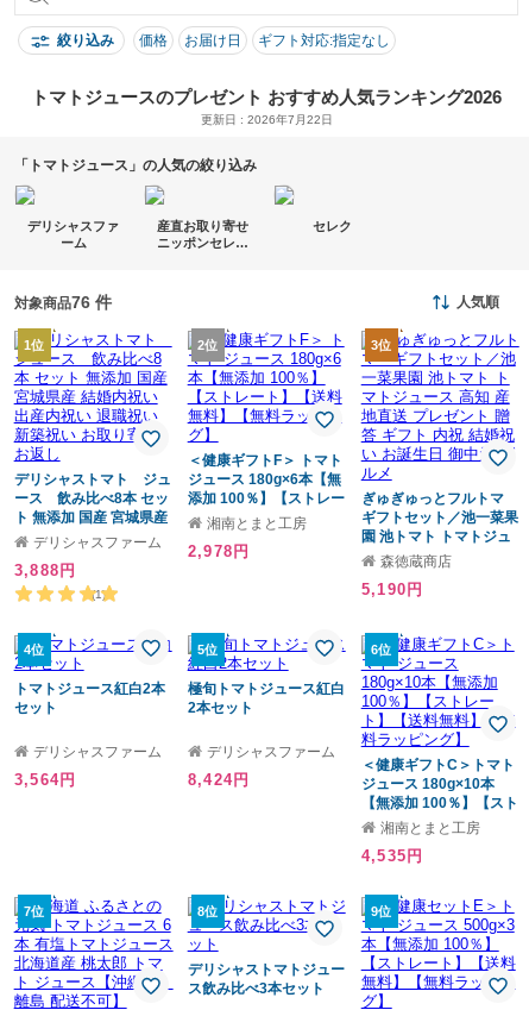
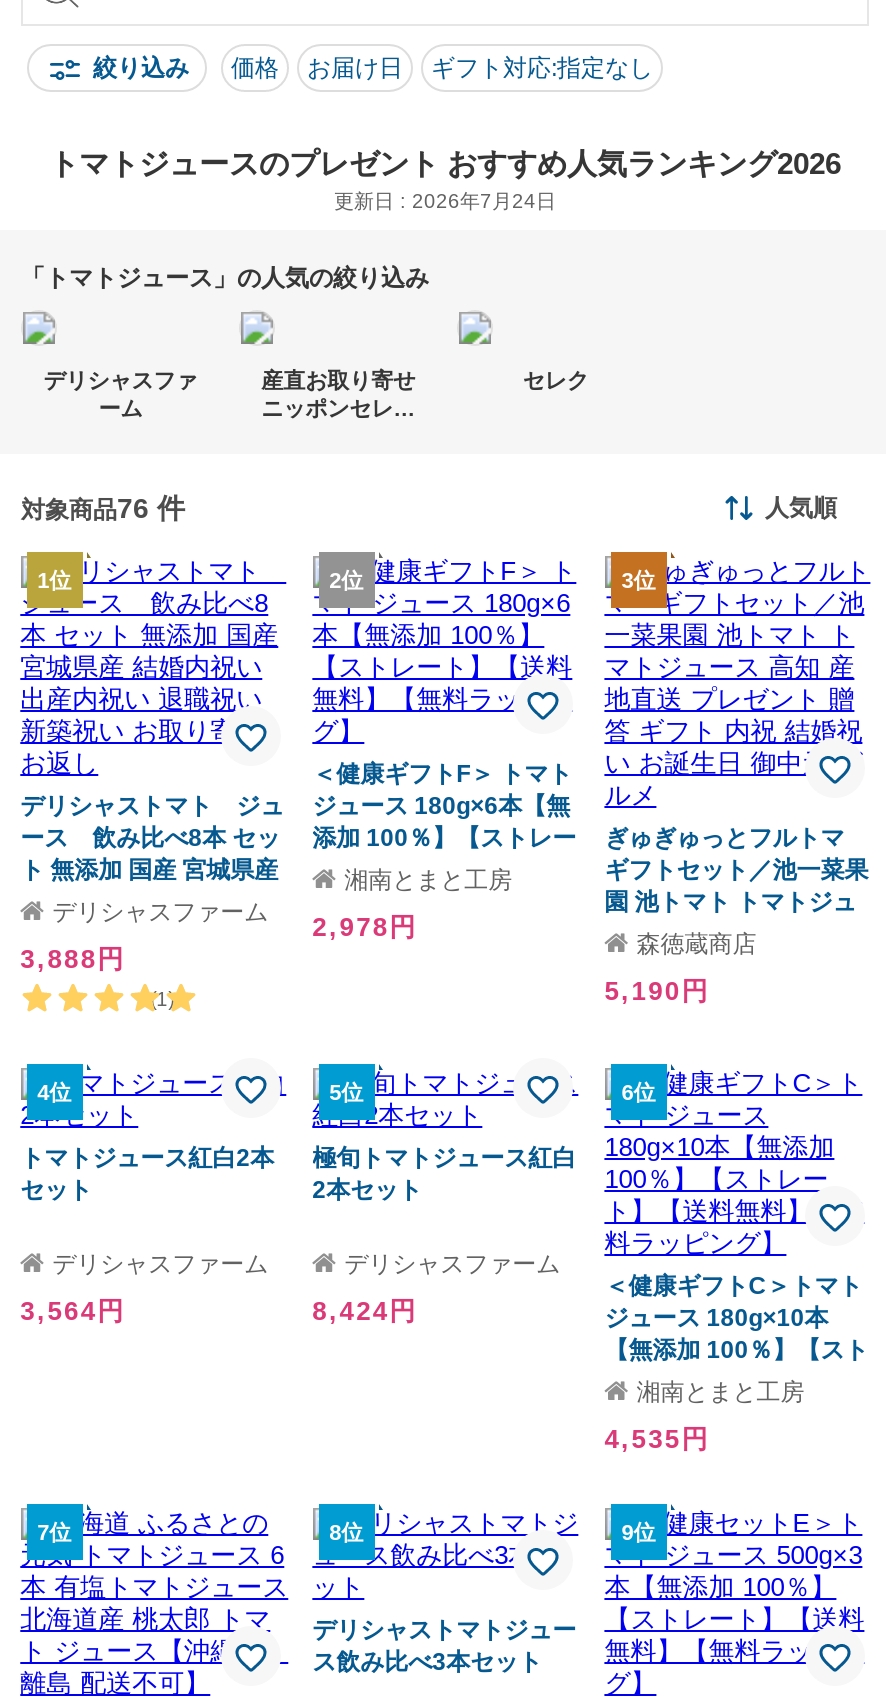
- 更新日 : 2026年7月22日
+ 更新日 : 2026年7月24日
